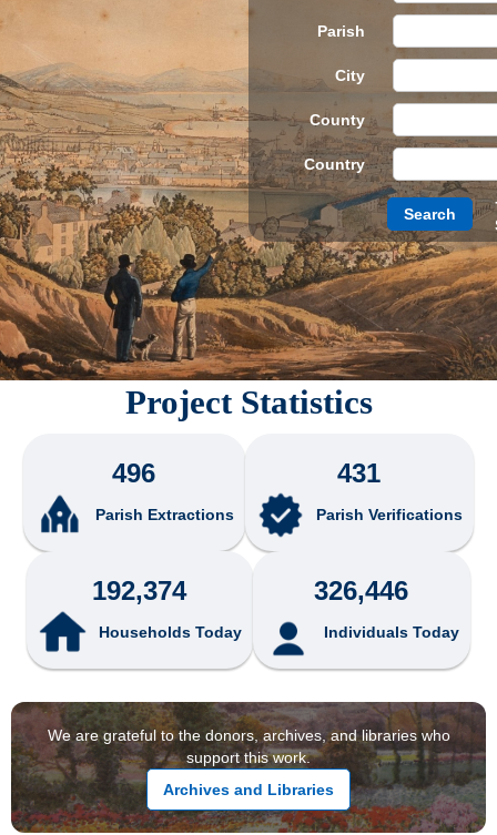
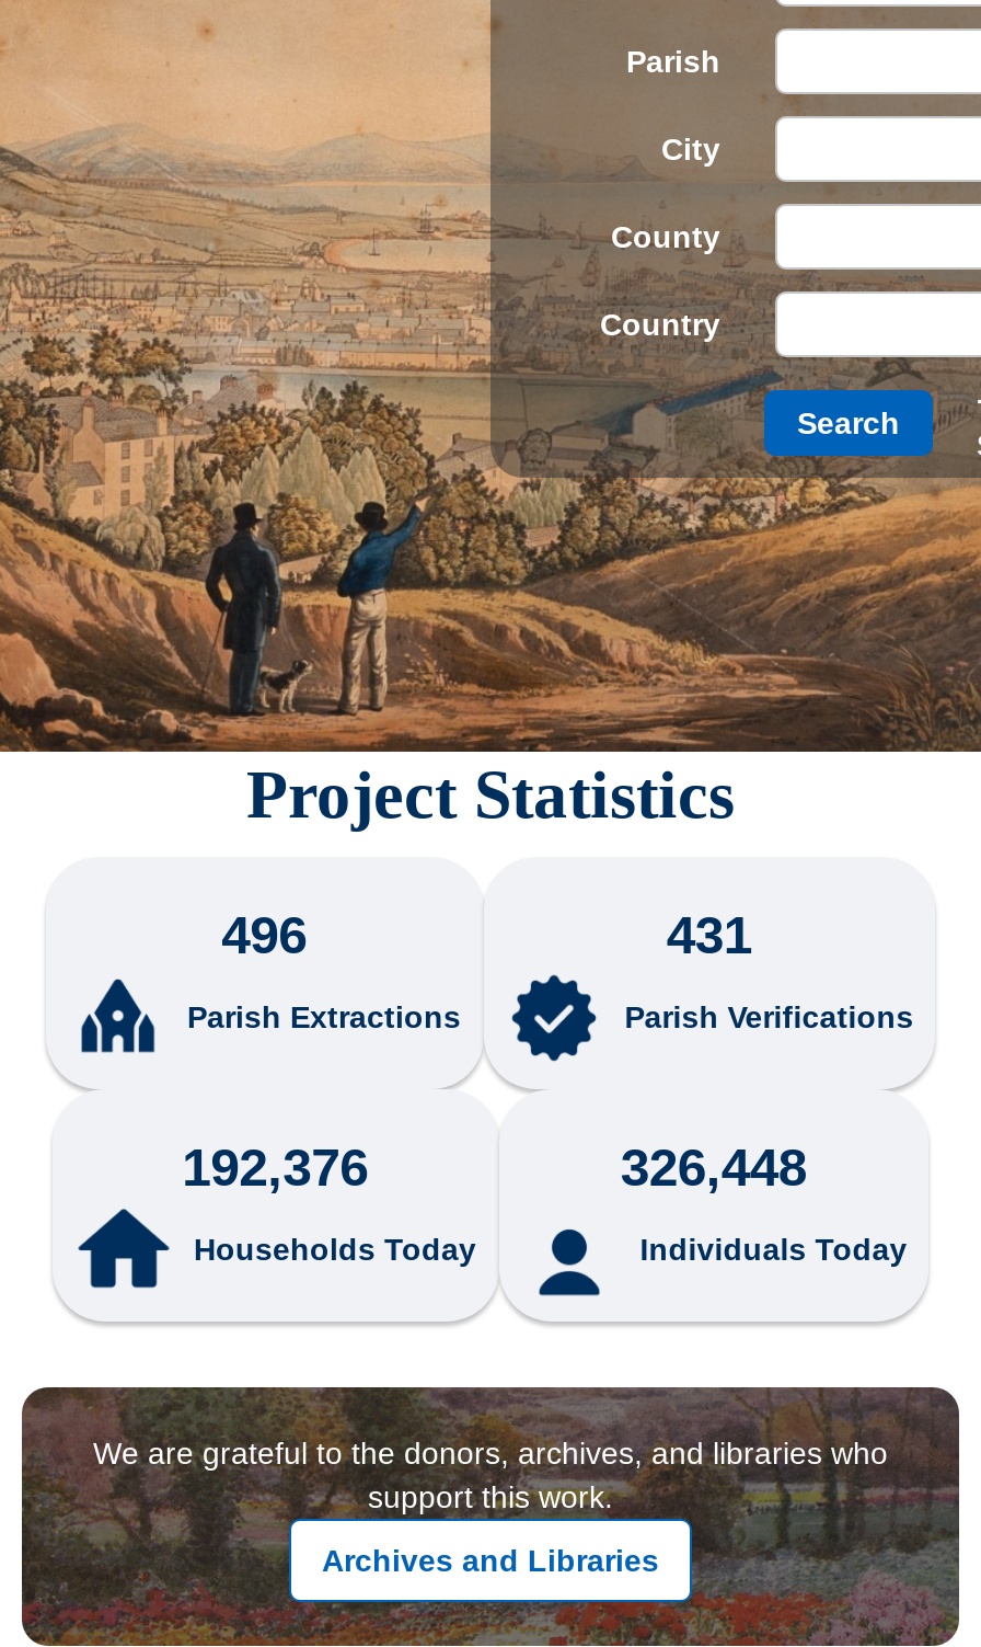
- 192,374
+ 192,376

- 326,446
+ 326,448
